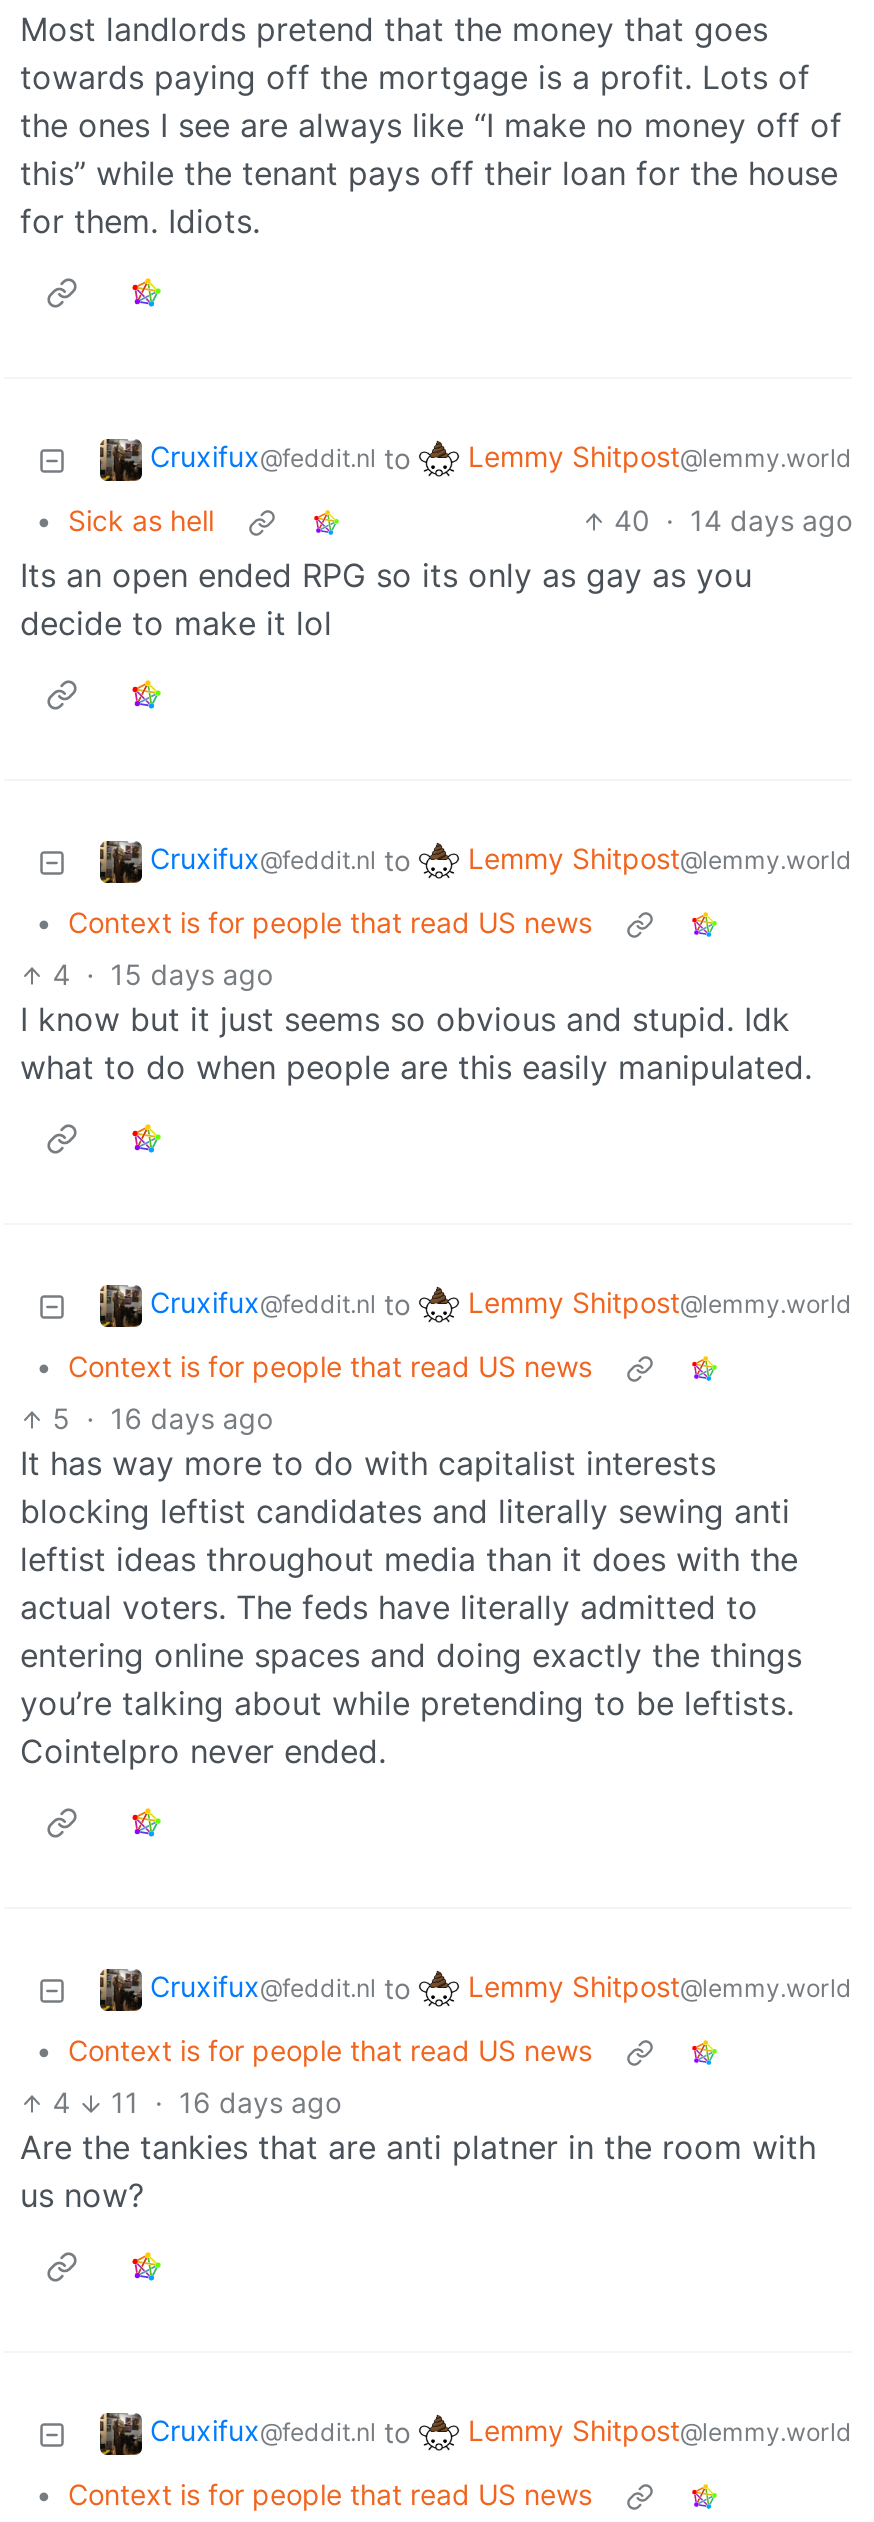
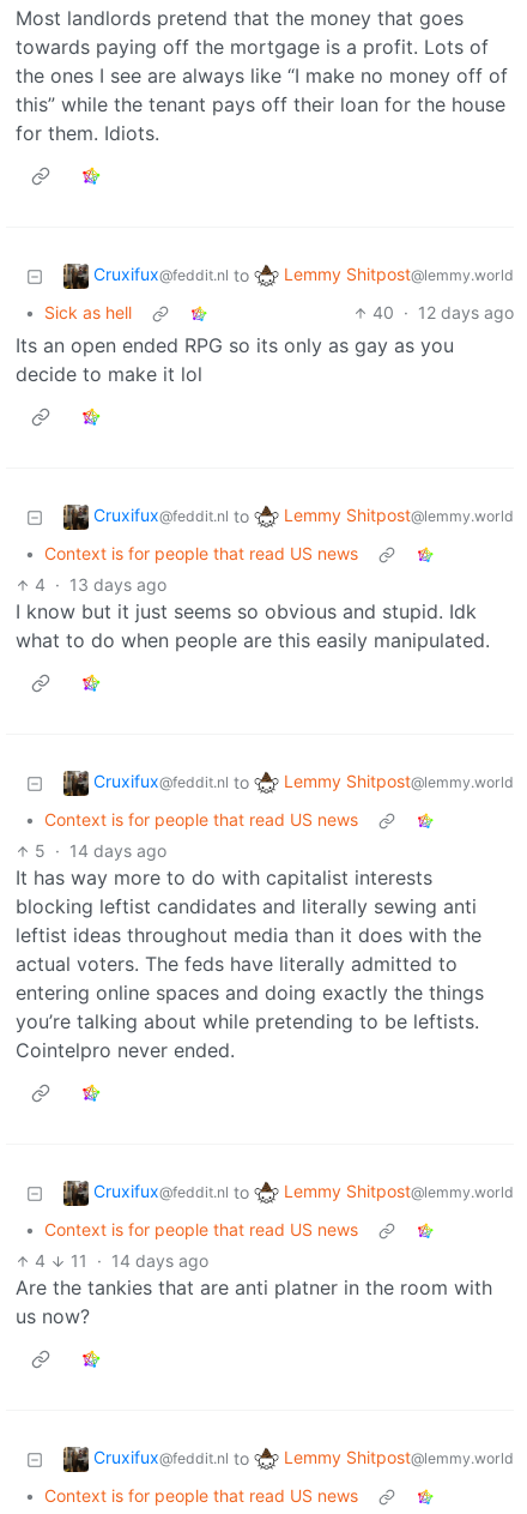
- 40 · 14 days ago
+ 40 · 12 days ago

- 4 · 15 days ago
+ 4 · 13 days ago

- 5 · 16 days ago
+ 5 · 14 days ago

- 4 11 · 16 days ago
+ 4 11 · 14 days ago
